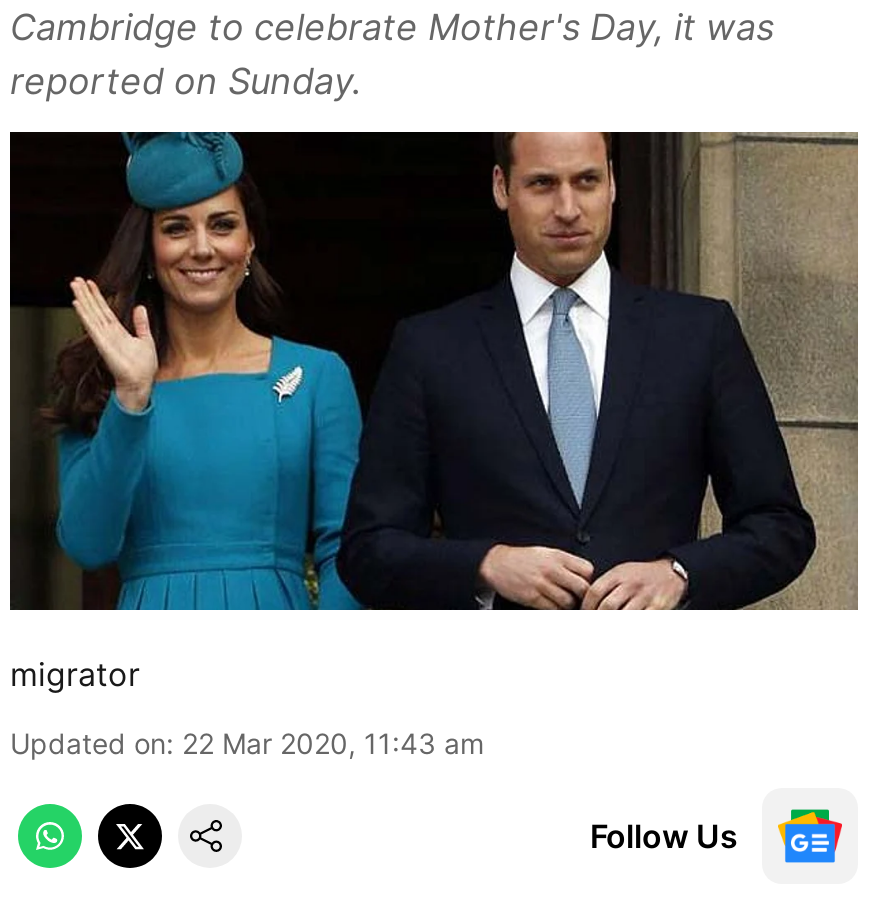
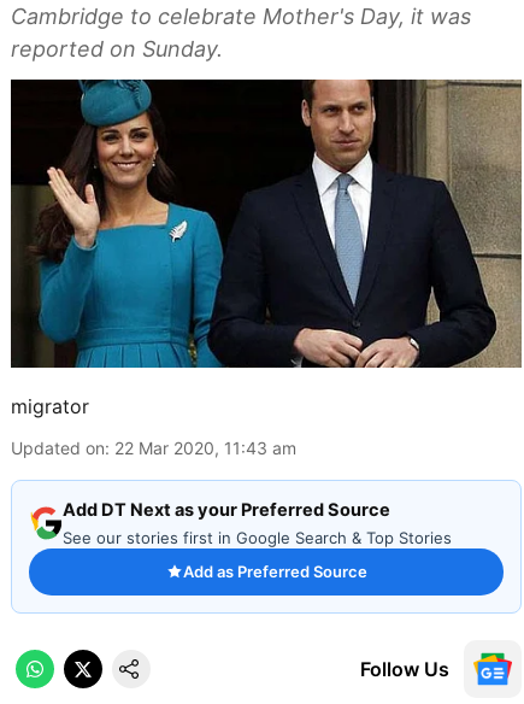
+ [image]
+ Add DT Next as your Preferred Source
+ See our stories first in Google Search & Top Stories
+ Add as Preferred Source
